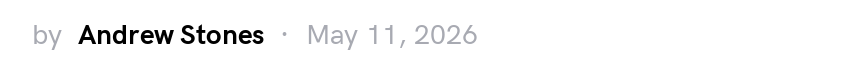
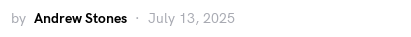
- May 11, 2026
+ July 13, 2025
